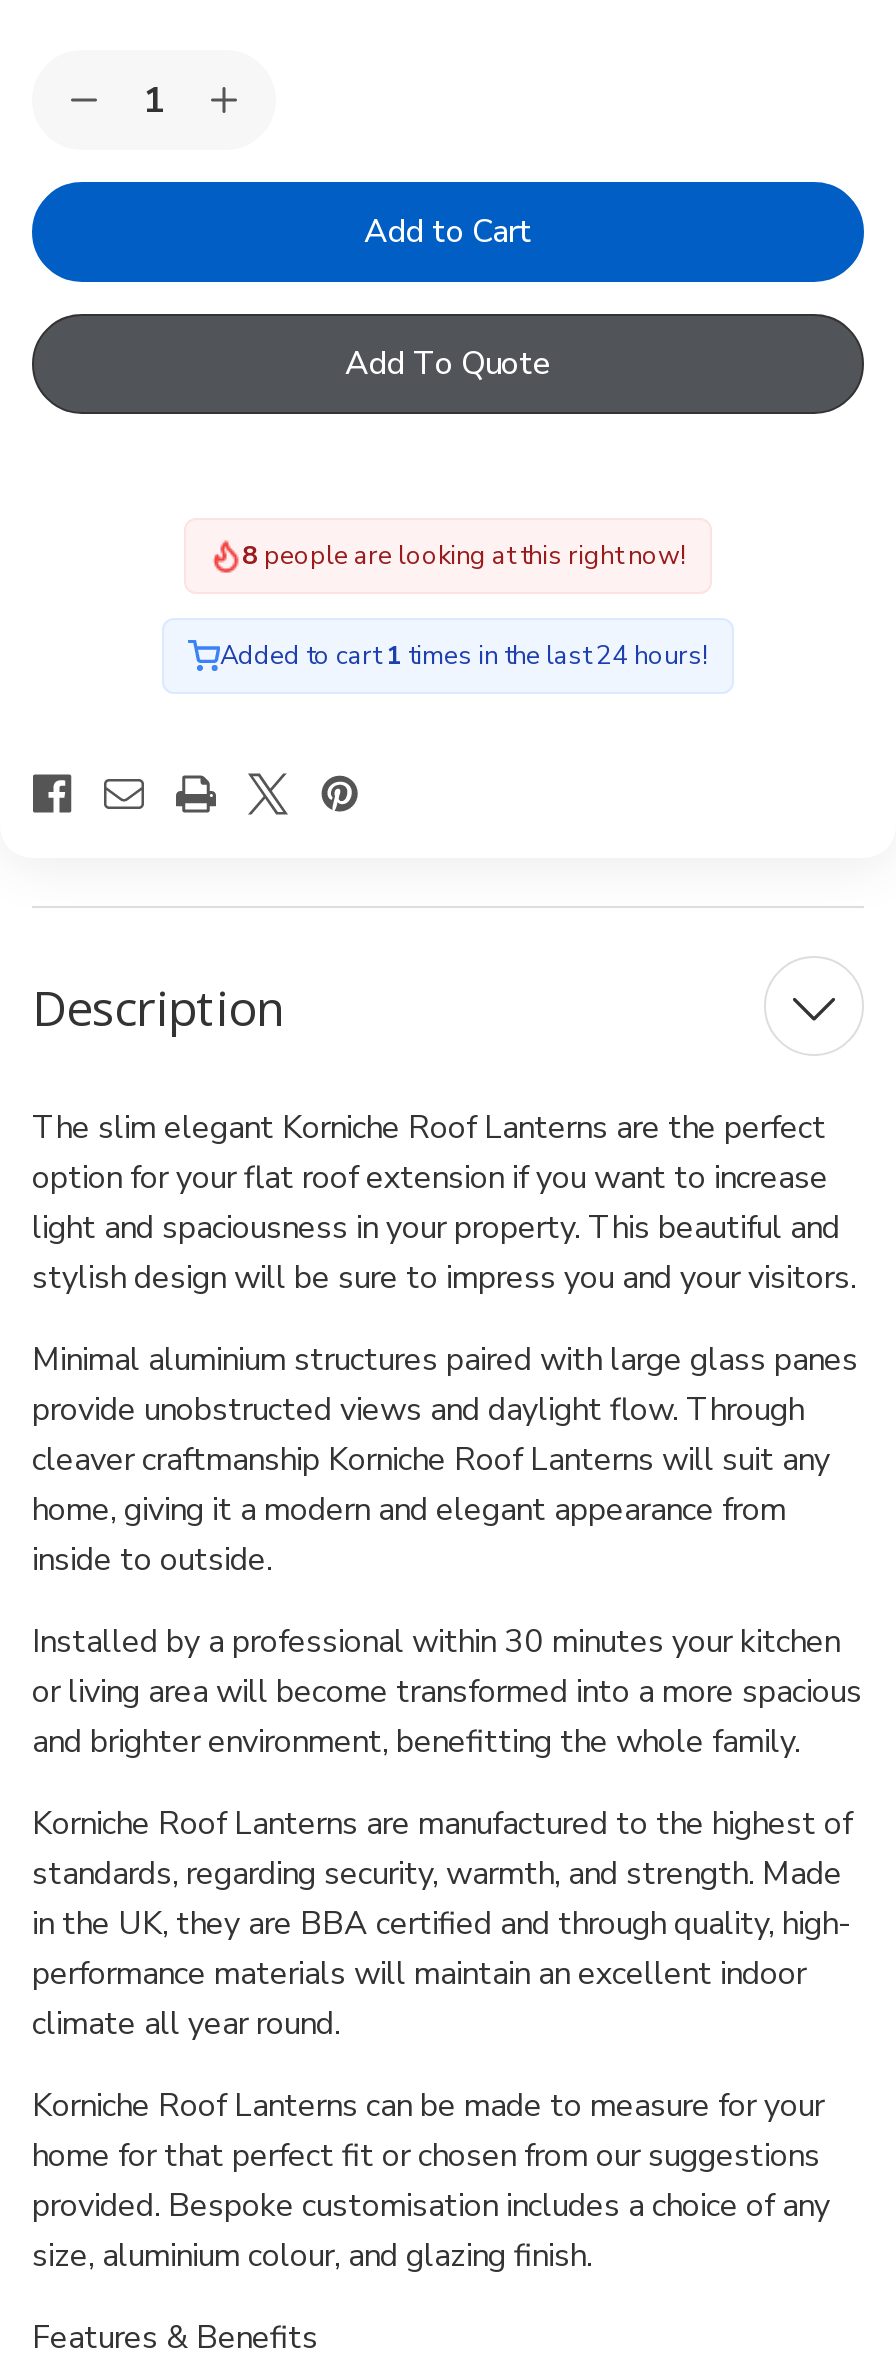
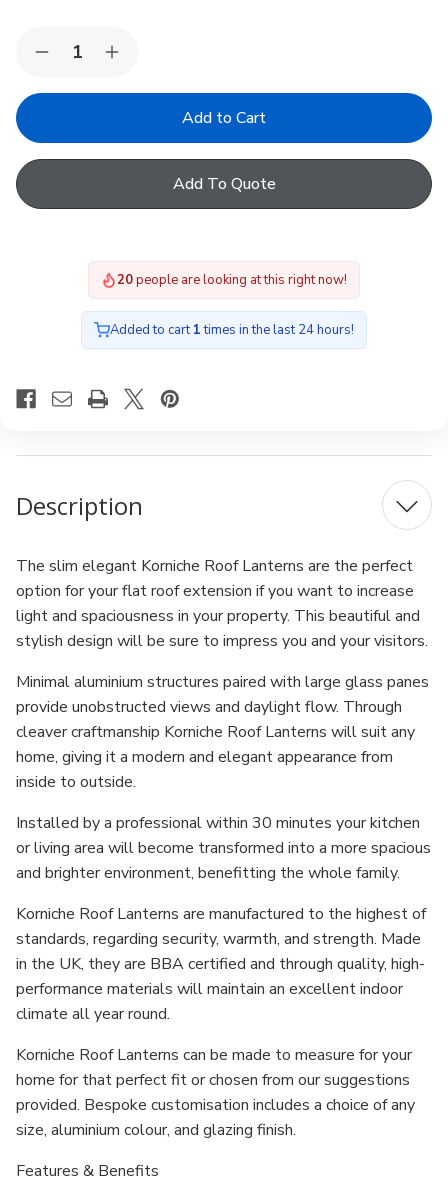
- 8 people are looking at this right now!
+ 20 people are looking at this right now!
